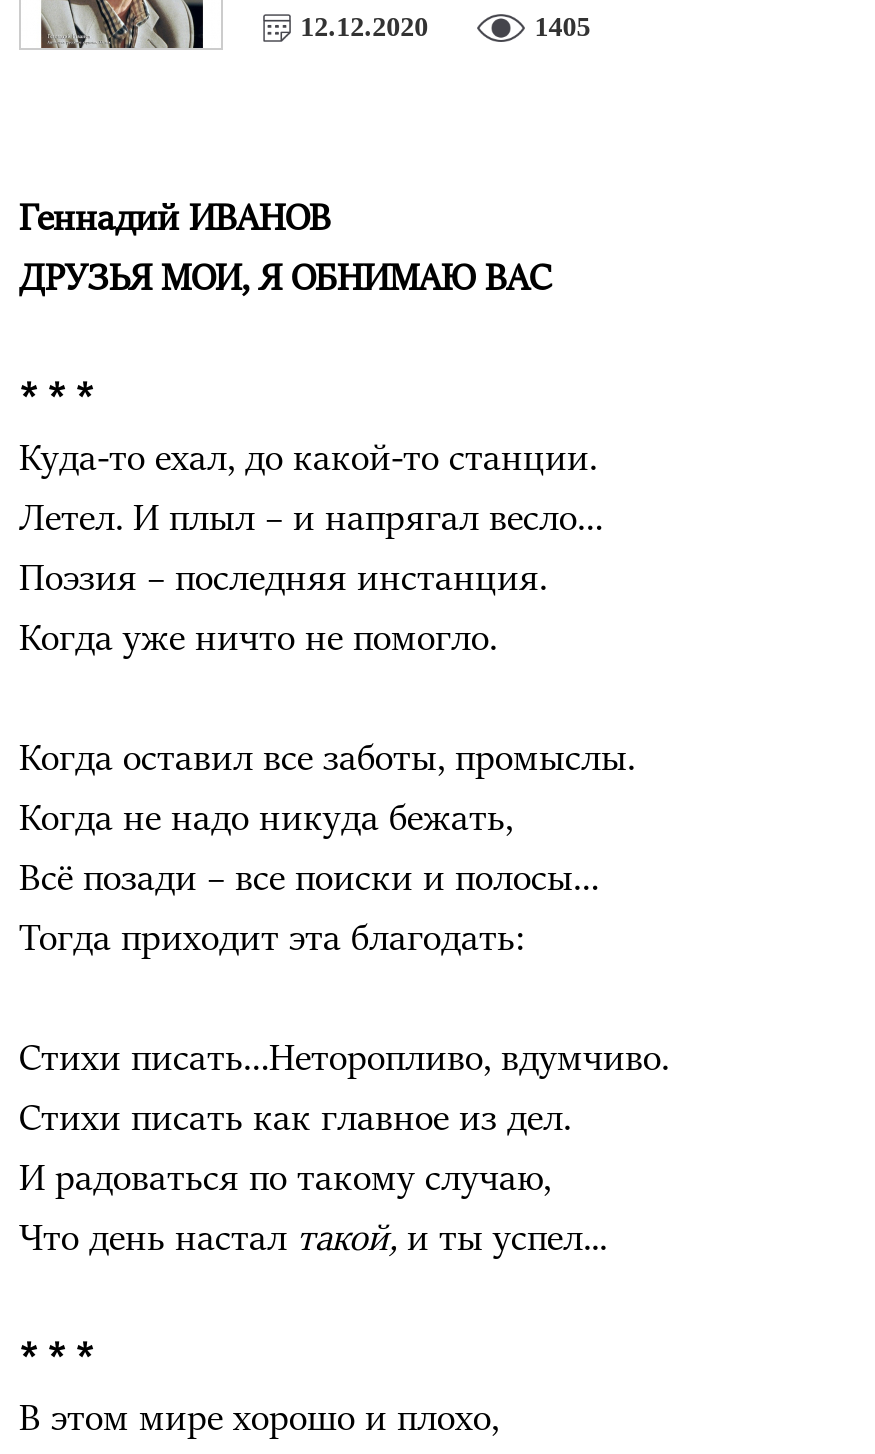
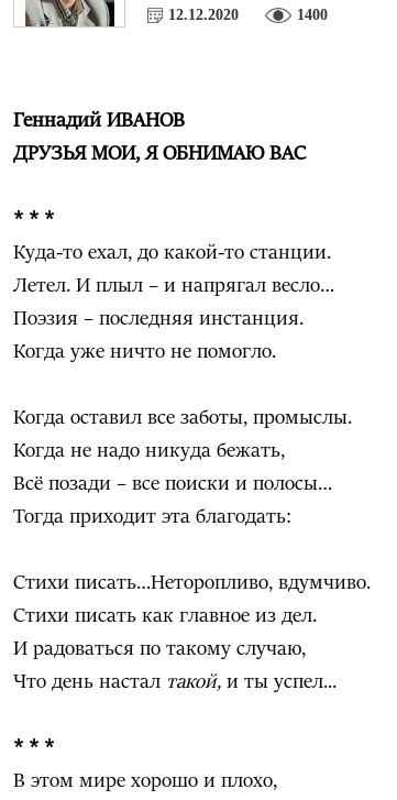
- 1405
+ 1400
